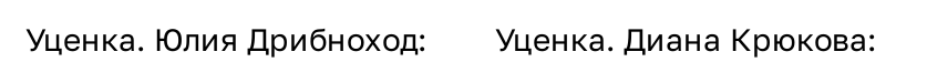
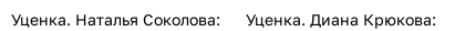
- Уценка. Юлия Дрибноход:
+ Уценка. Наталья Соколова:
